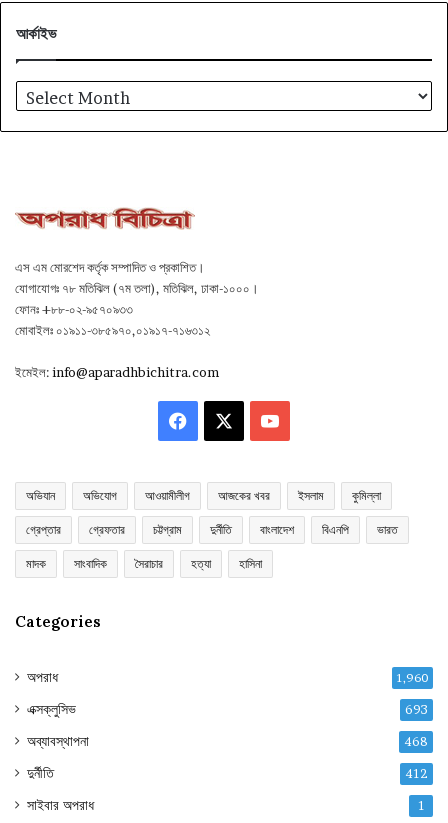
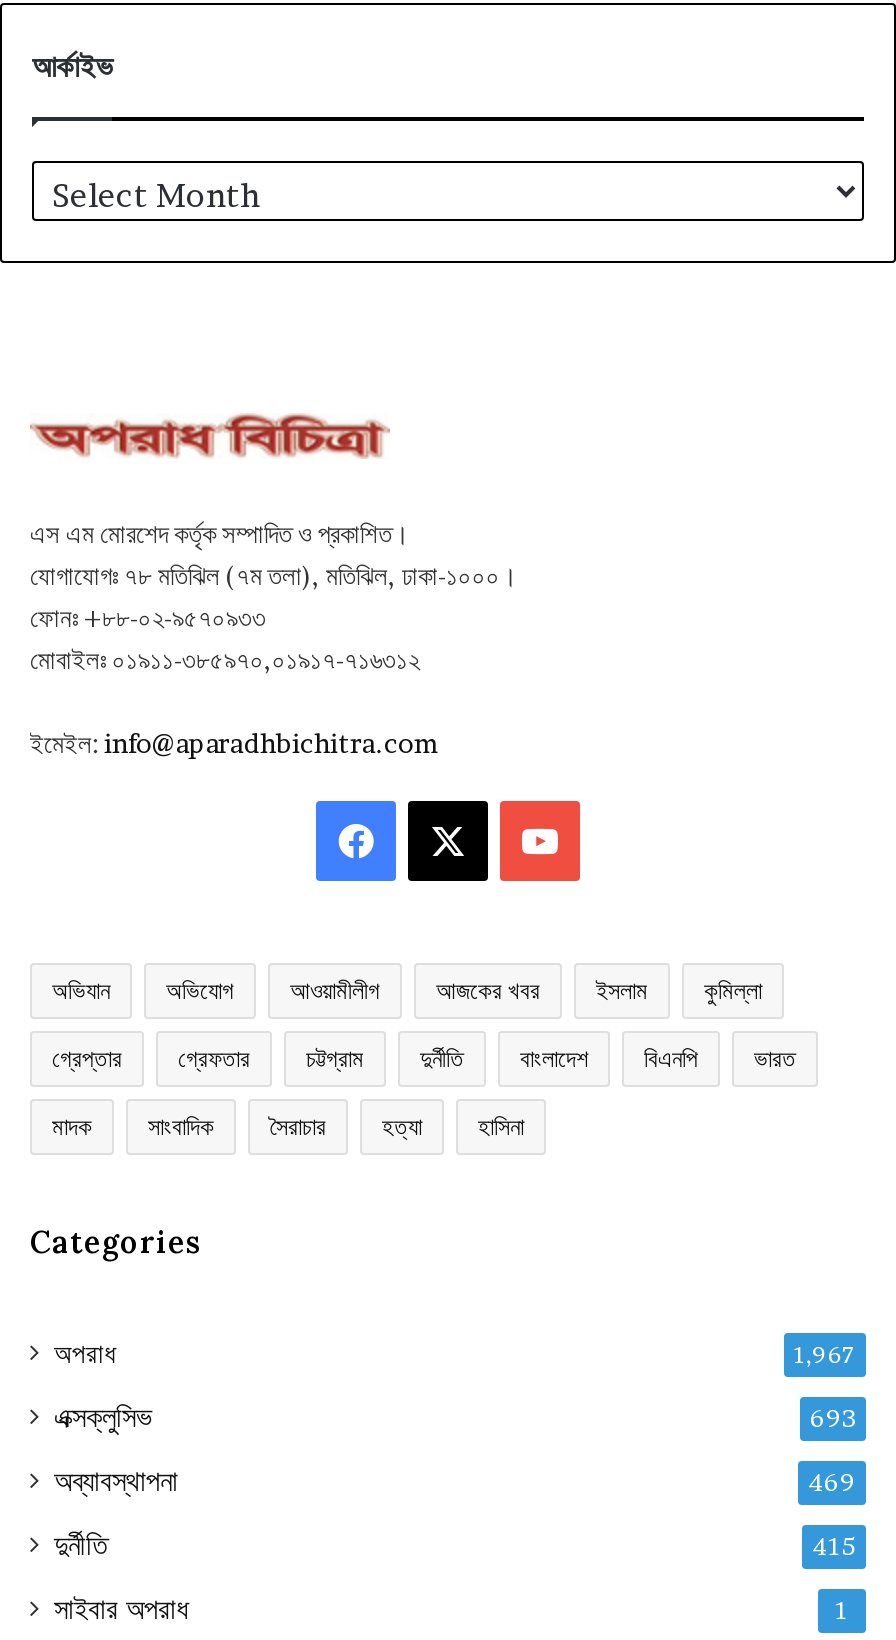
- 1,960
+ 1,967

- 468
+ 469

- 412
+ 415
